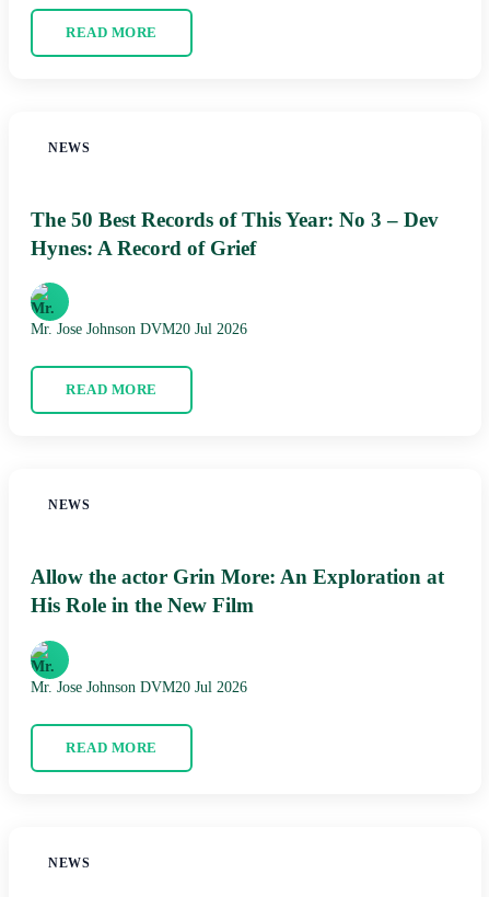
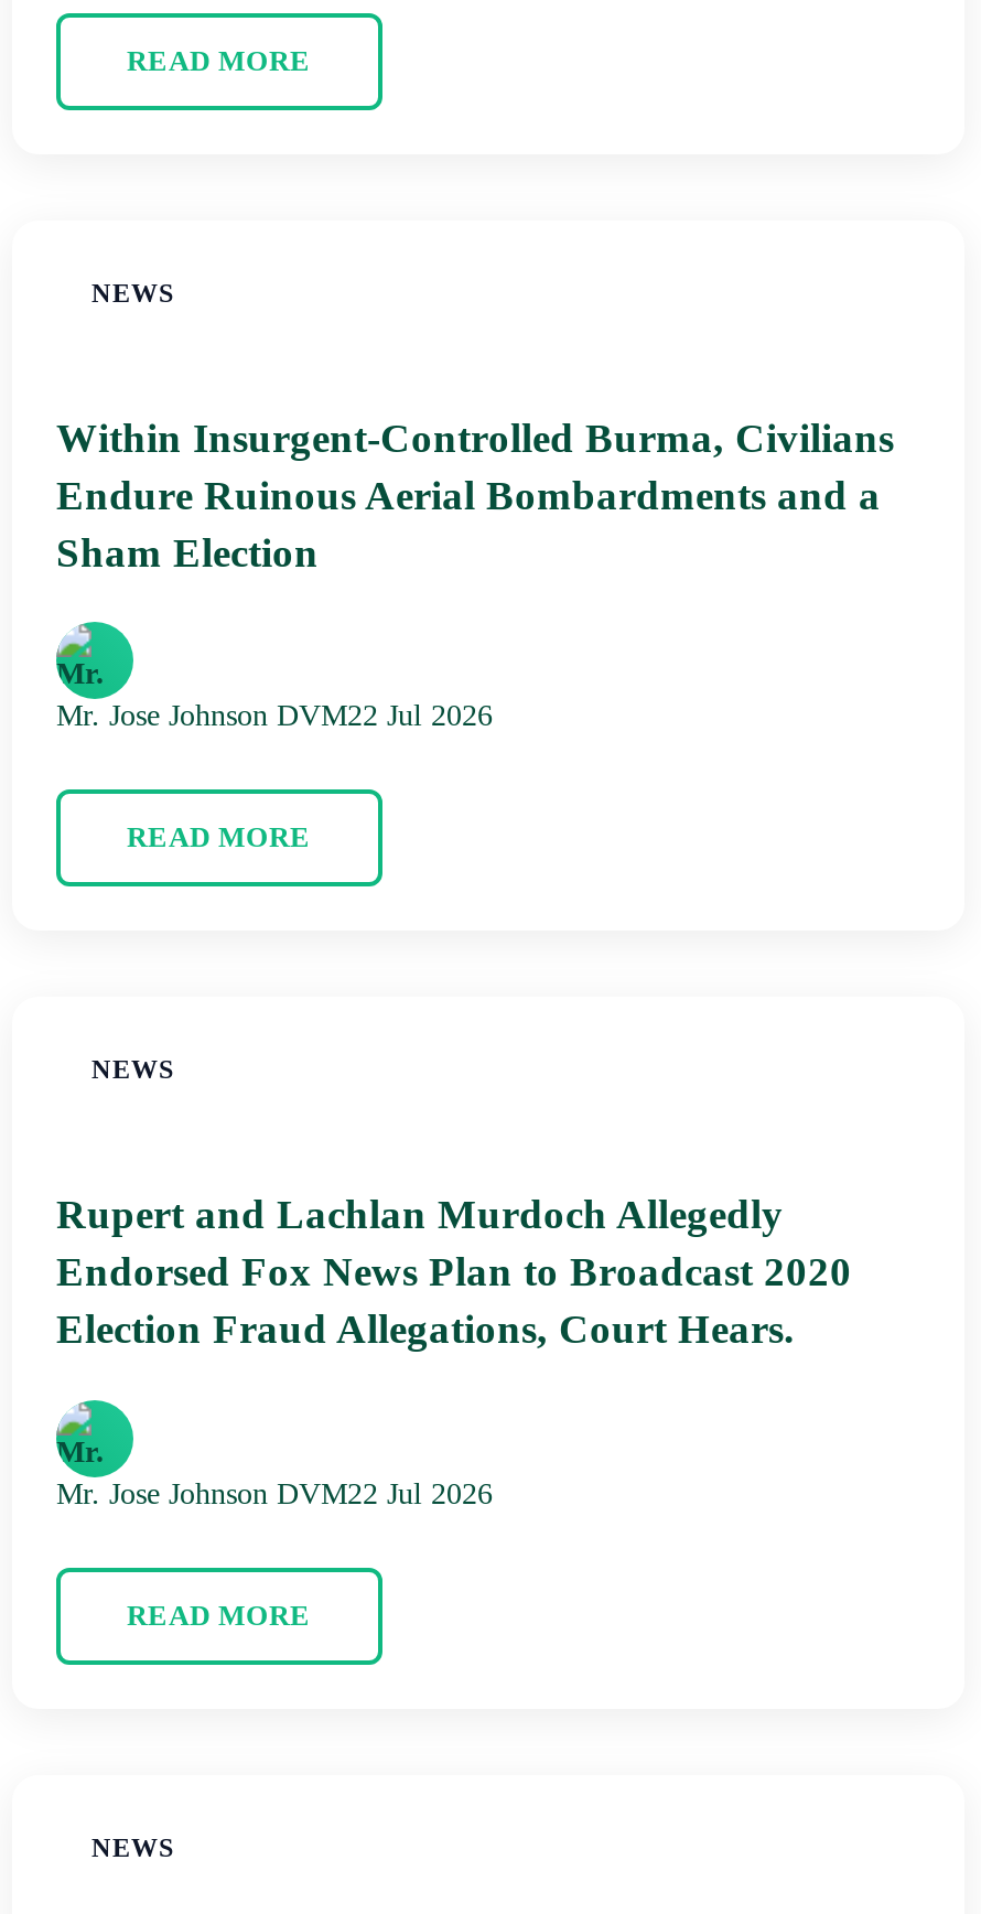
- The 50 Best Records of This Year: No 3 – Dev
- Hynes: A Record of Grief
+ Within Insurgent-Controlled Burma, Civilians
+ Endure Ruinous Aerial Bombardments and a
+ Sham Election

- Mr. Jose Johnson DVM20 Jul 2026
+ Mr. Jose Johnson DVM22 Jul 2026

- Allow the actor Grin More: An Exploration at
- His Role in the New Film
+ Rupert and Lachlan Murdoch Allegedly
+ Endorsed Fox News Plan to Broadcast 2020
+ Election Fraud Allegations, Court Hears.

- Mr. Jose Johnson DVM20 Jul 2026
+ Mr. Jose Johnson DVM22 Jul 2026
